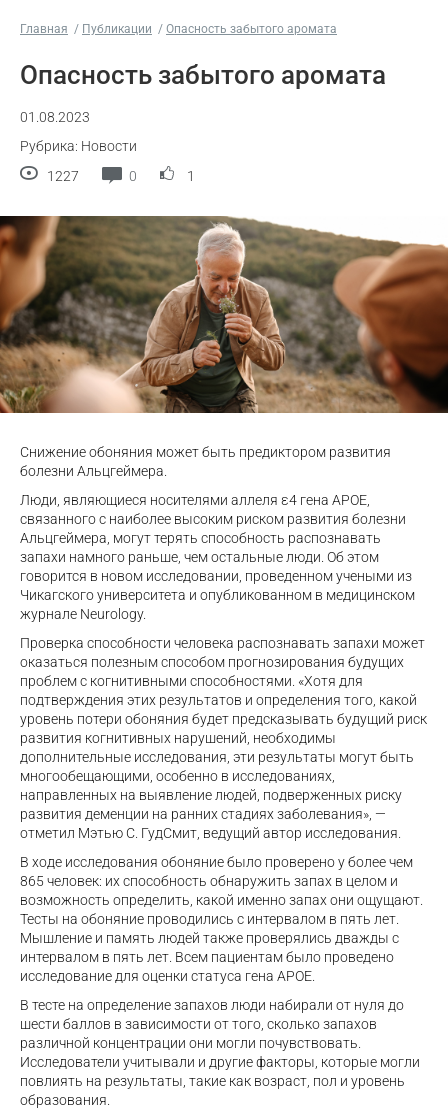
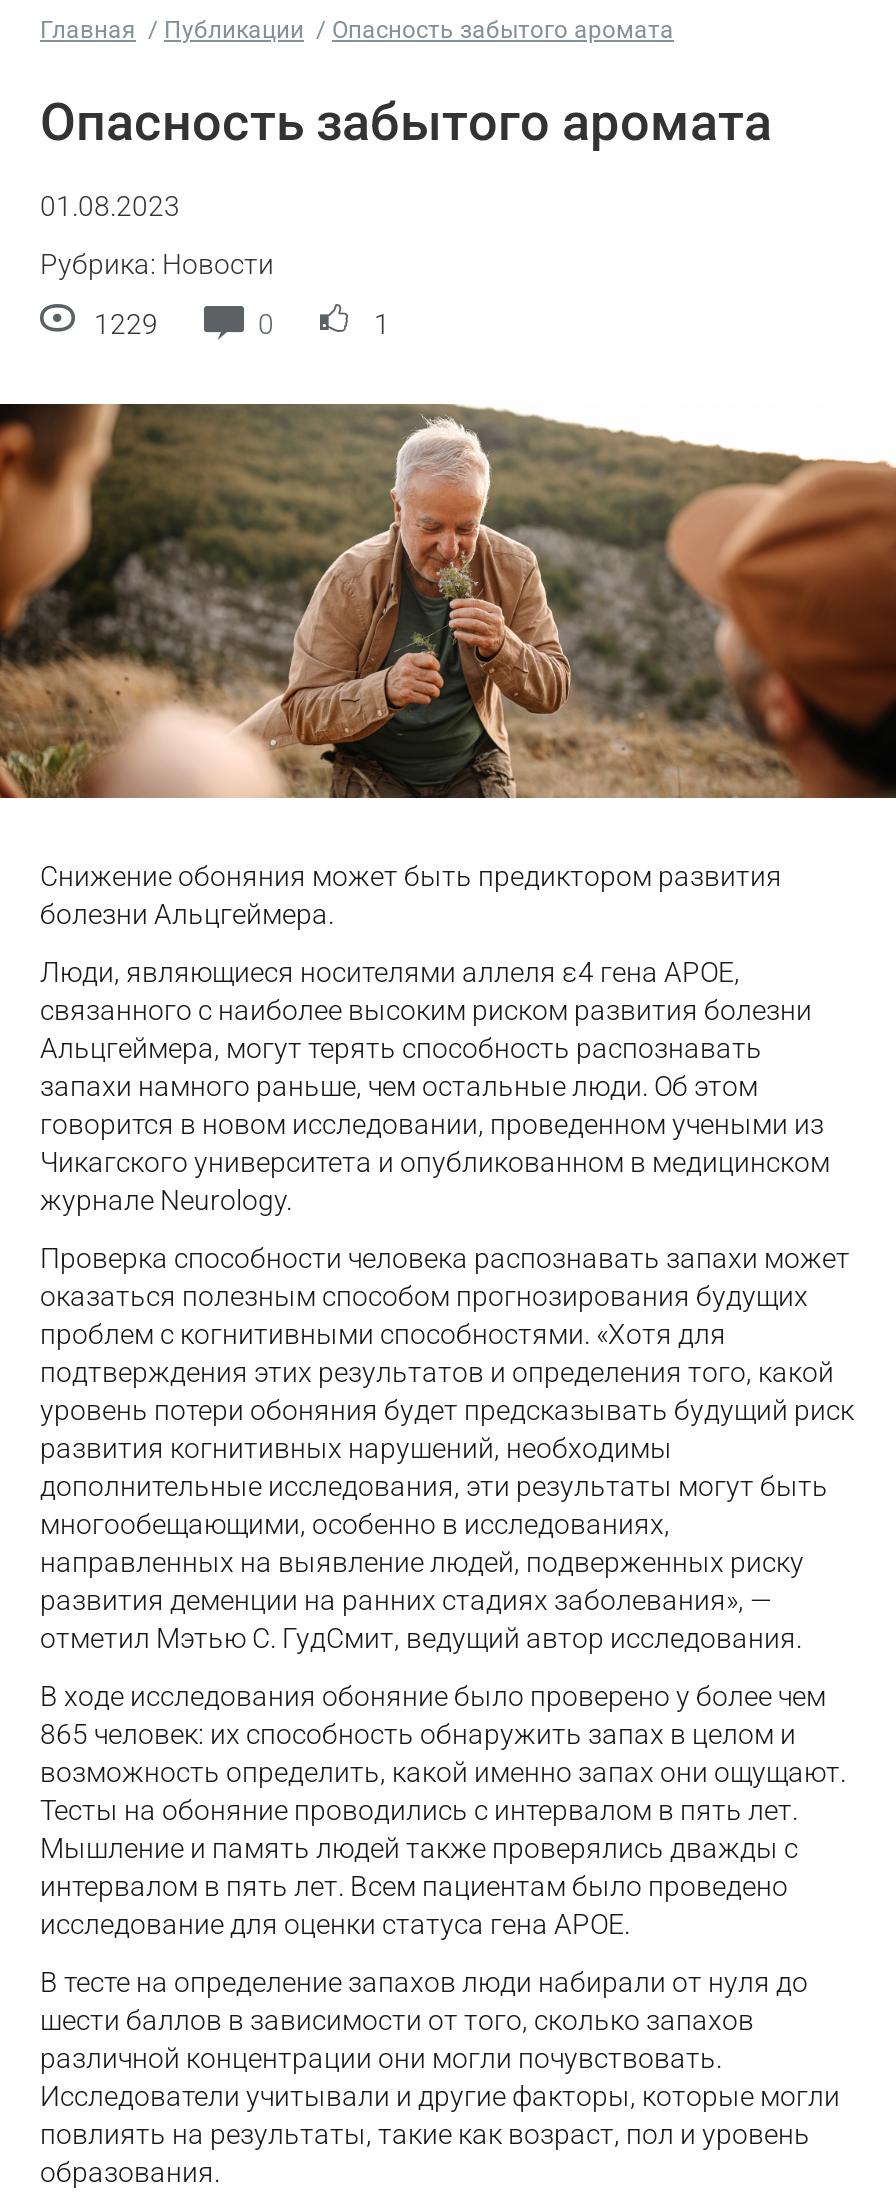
- 1227
+ 1229
